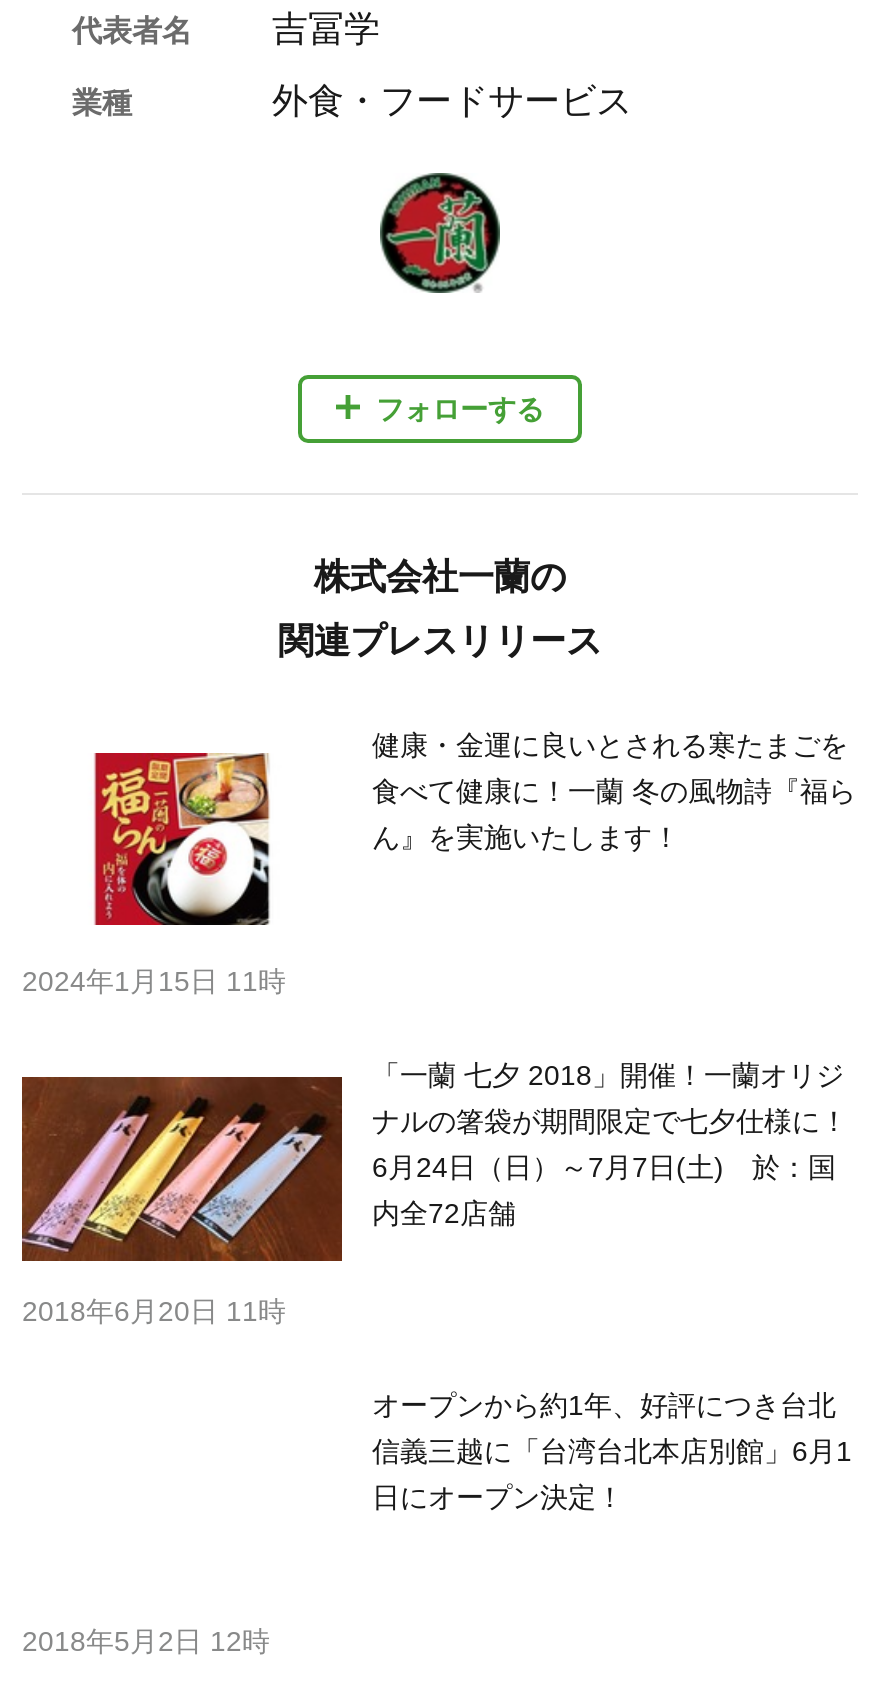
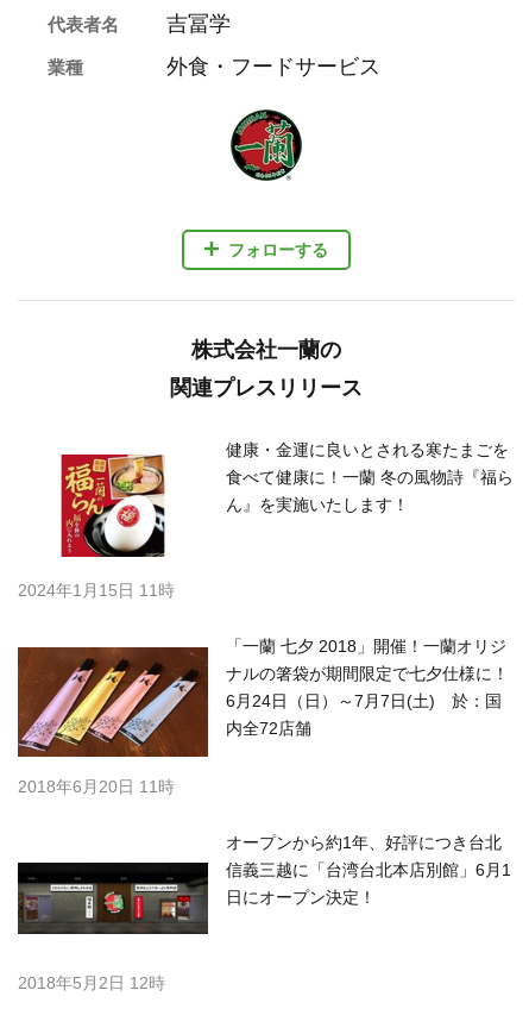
+ [image]
